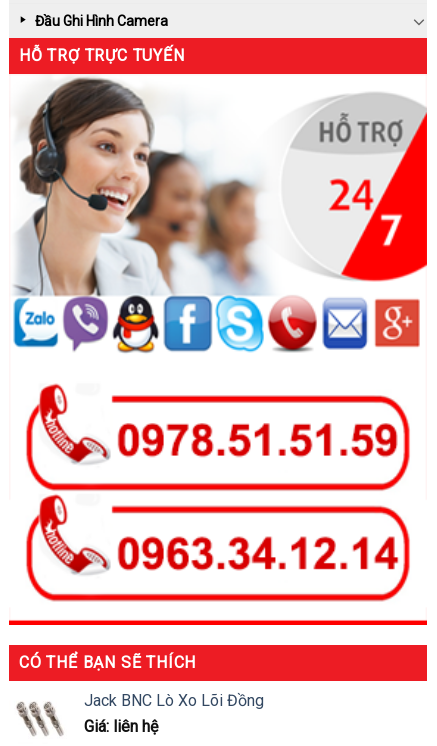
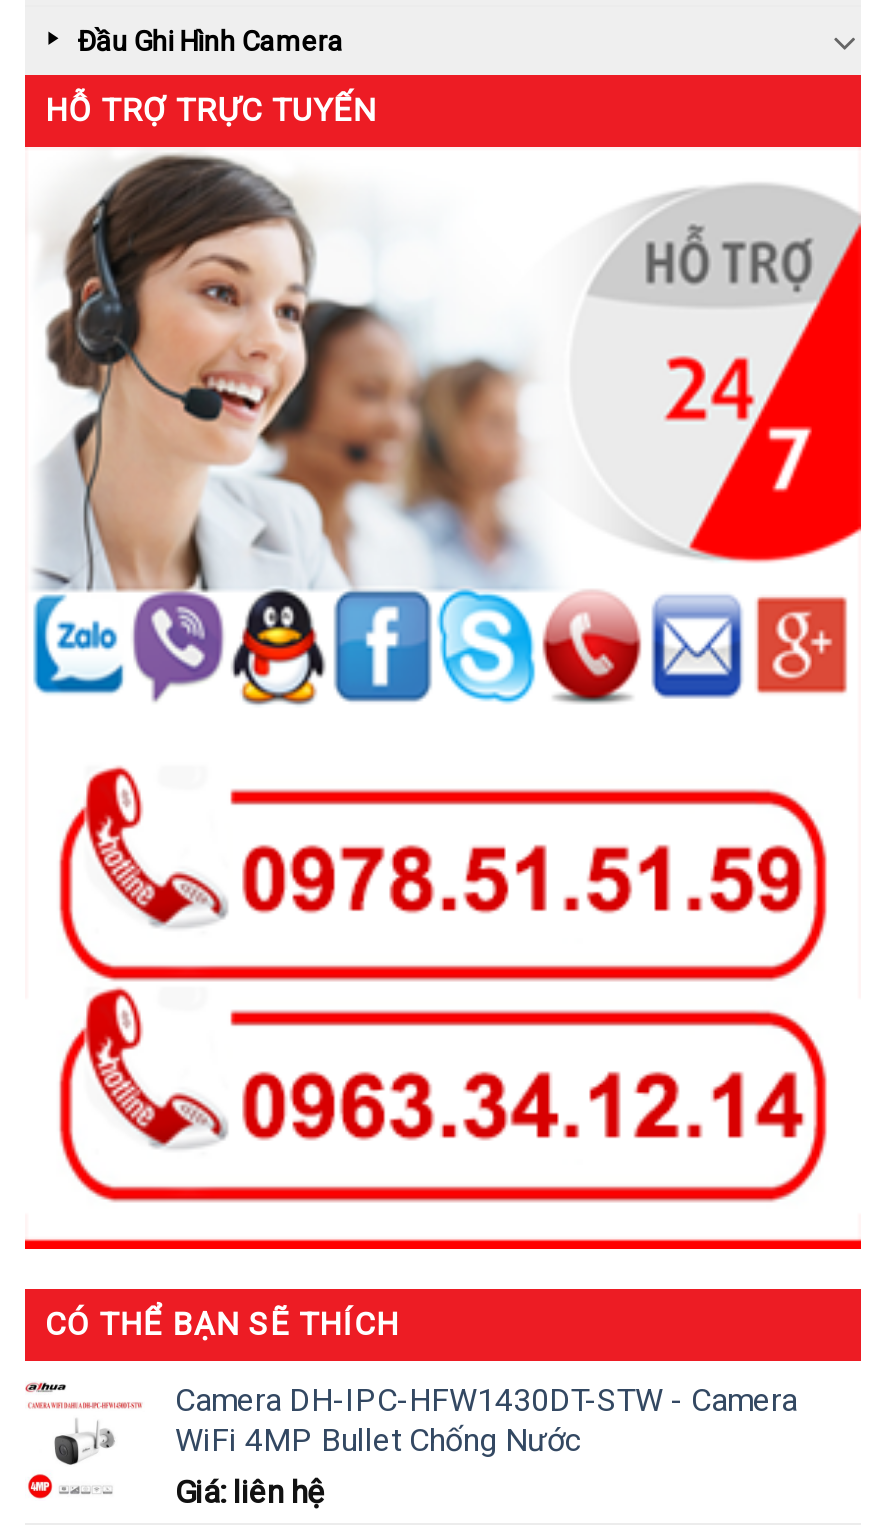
- [image]
- Jack BNC Lò Xo Lõi Đồng
+ [image]
+ Camera DH-IPC-HFW1430DT-STW - Camera
+ WiFi 4MP Bullet Chống Nước
